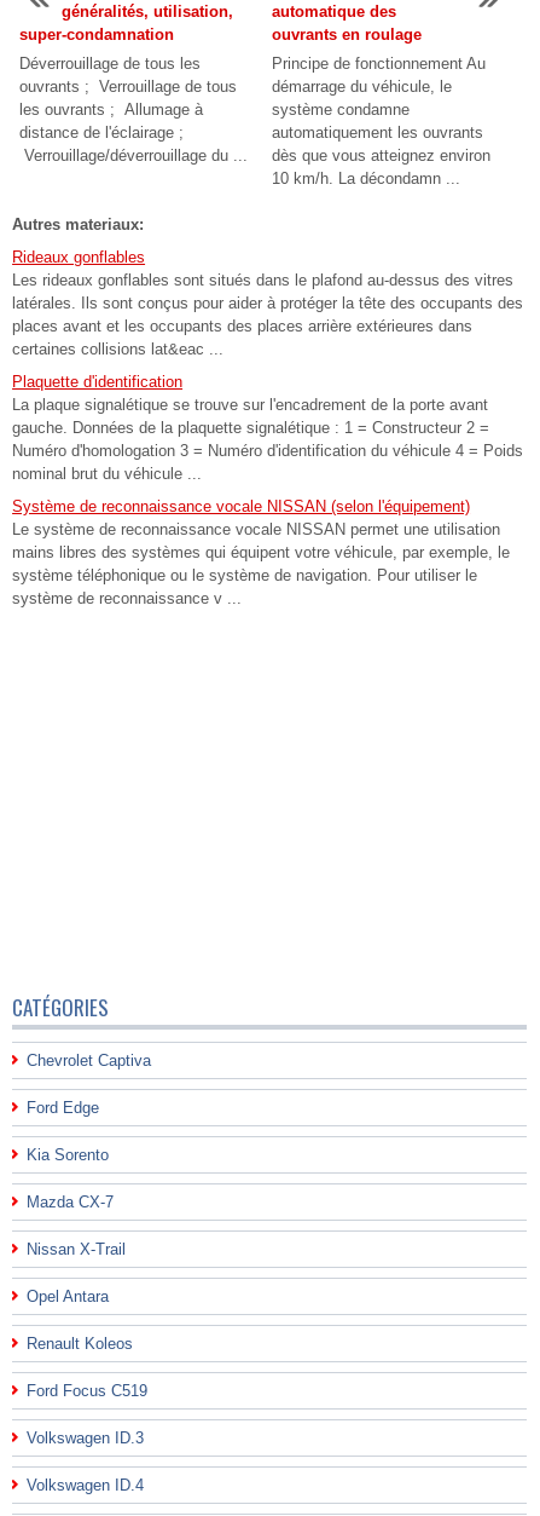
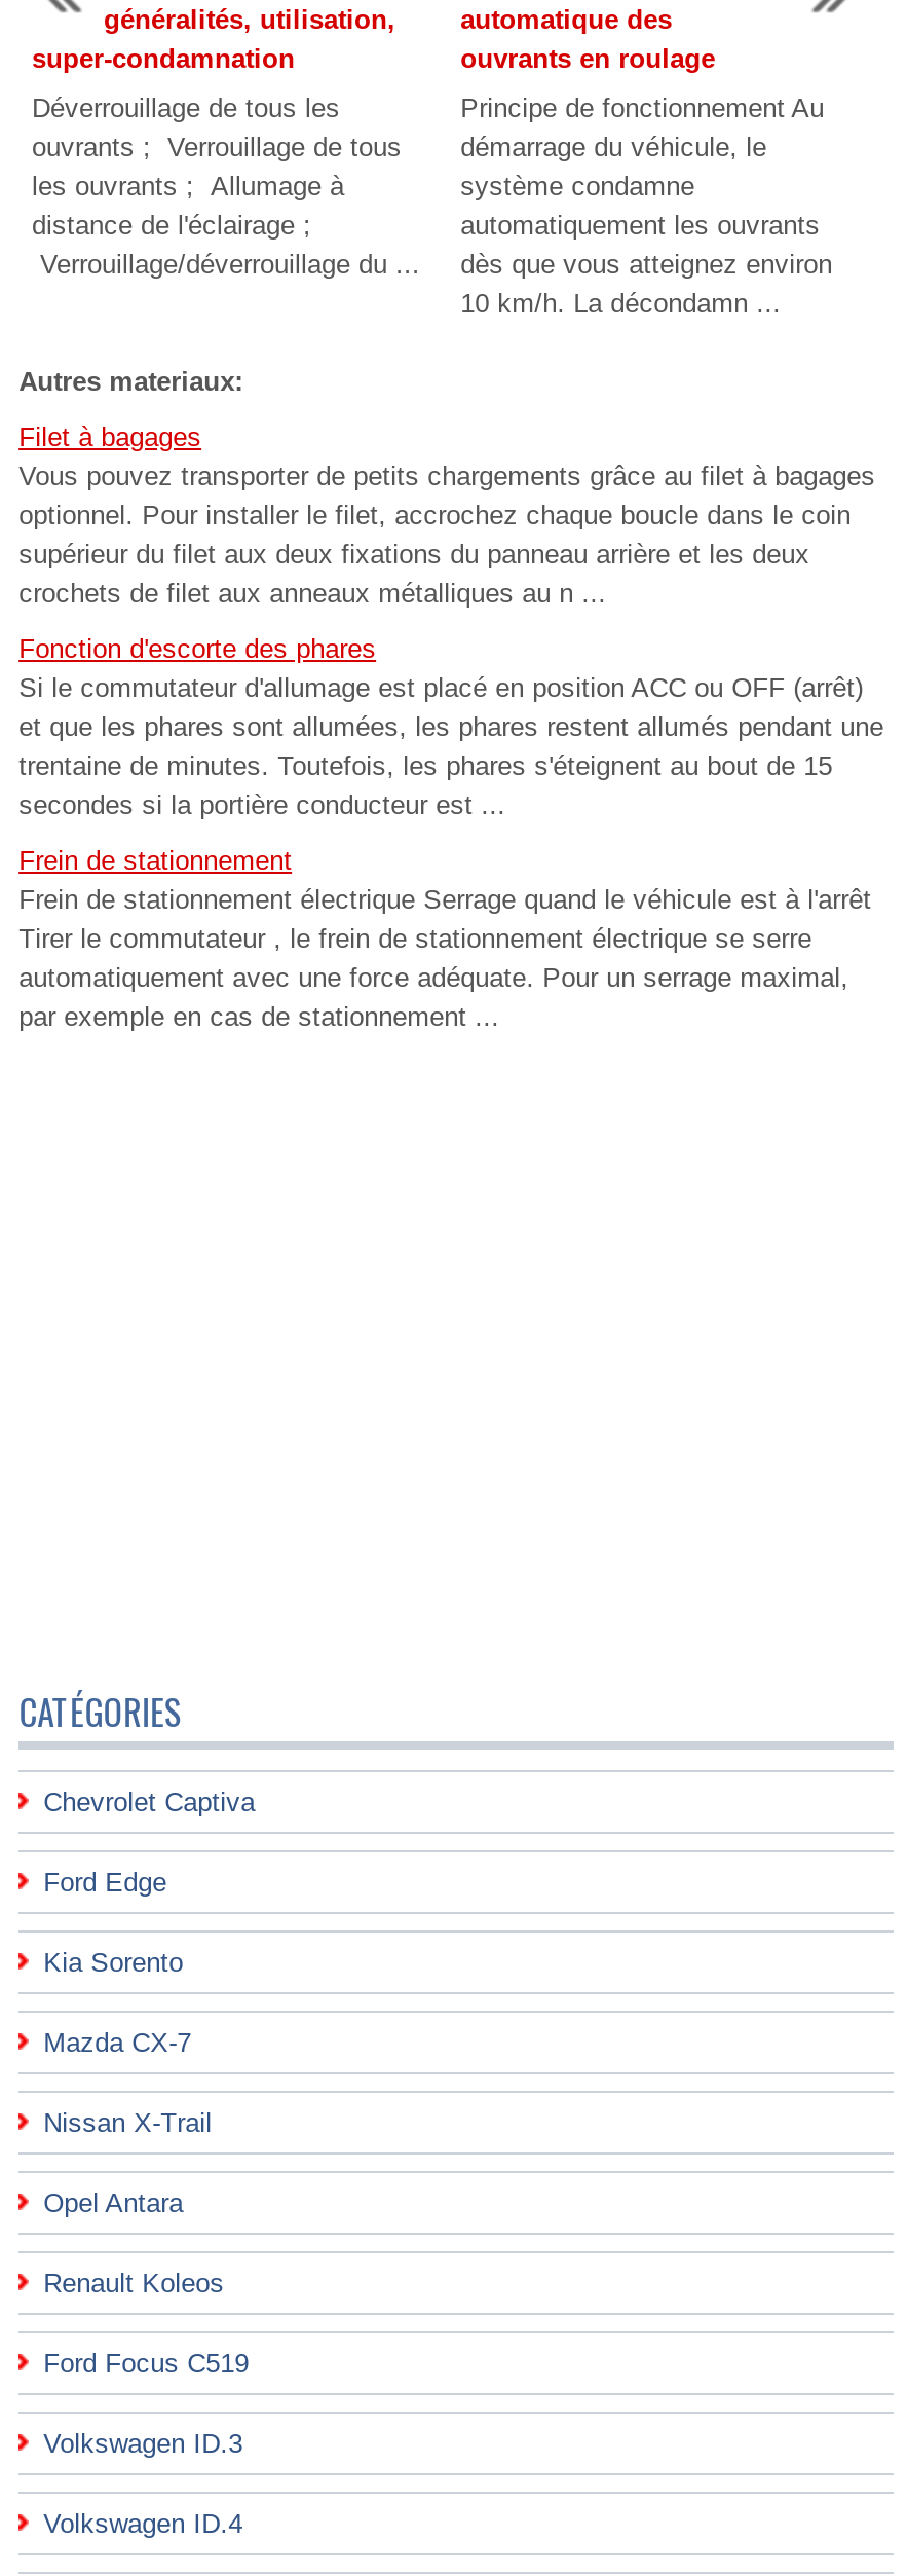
- Rideaux gonflables
- Les rideaux gonflables sont situés dans le plafond au-dessus des vitres
- latérales. Ils sont conçus pour aider à protéger la tête des occupants des
- places avant et les occupants des places arrière extérieures dans
- certaines collisions lat&eac ...
+ Filet à bagages
+ Vous pouvez transporter de petits chargements grâce au filet à bagages
+ optionnel. Pour installer le filet, accrochez chaque boucle dans le coin
+ supérieur du filet aux deux fixations du panneau arrière et les deux
+ crochets de filet aux anneaux métalliques au n ...

- Plaquette d'identification
- La plaque signalétique se trouve sur l'encadrement de la porte avant
- gauche. Données de la plaquette signalétique : 1 = Constructeur 2 =
- Numéro d'homologation 3 = Numéro d'identification du véhicule 4 = Poids
- nominal brut du véhicule ...
+ Fonction d'escorte des phares
+ Si le commutateur d'allumage est placé en position ACC ou OFF (arrêt)
+ et que les phares sont allumées, les phares restent allumés pendant une
+ trentaine de minutes. Toutefois, les phares s'éteignent au bout de 15
+ secondes si la portière conducteur est ...

- Système de reconnaissance vocale NISSAN (selon l'équipement)
- Le système de reconnaissance vocale NISSAN permet une utilisation
- mains libres des systèmes qui équipent votre véhicule, par exemple, le
- système téléphonique ou le système de navigation. Pour utiliser le
- système de reconnaissance v ...
+ Frein de stationnement
+ Frein de stationnement électrique Serrage quand le véhicule est à l'arrêt
+ Tirer le commutateur , le frein de stationnement électrique se serre
+ automatiquement avec une force adéquate. Pour un serrage maximal,
+ par exemple en cas de stationnement ...
